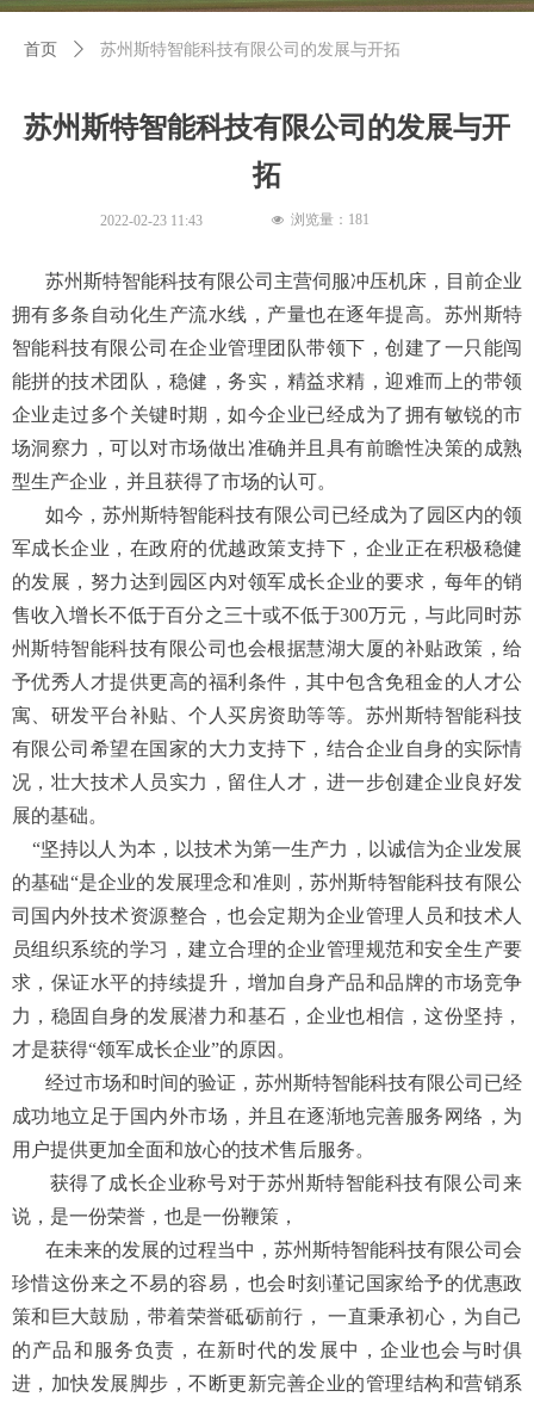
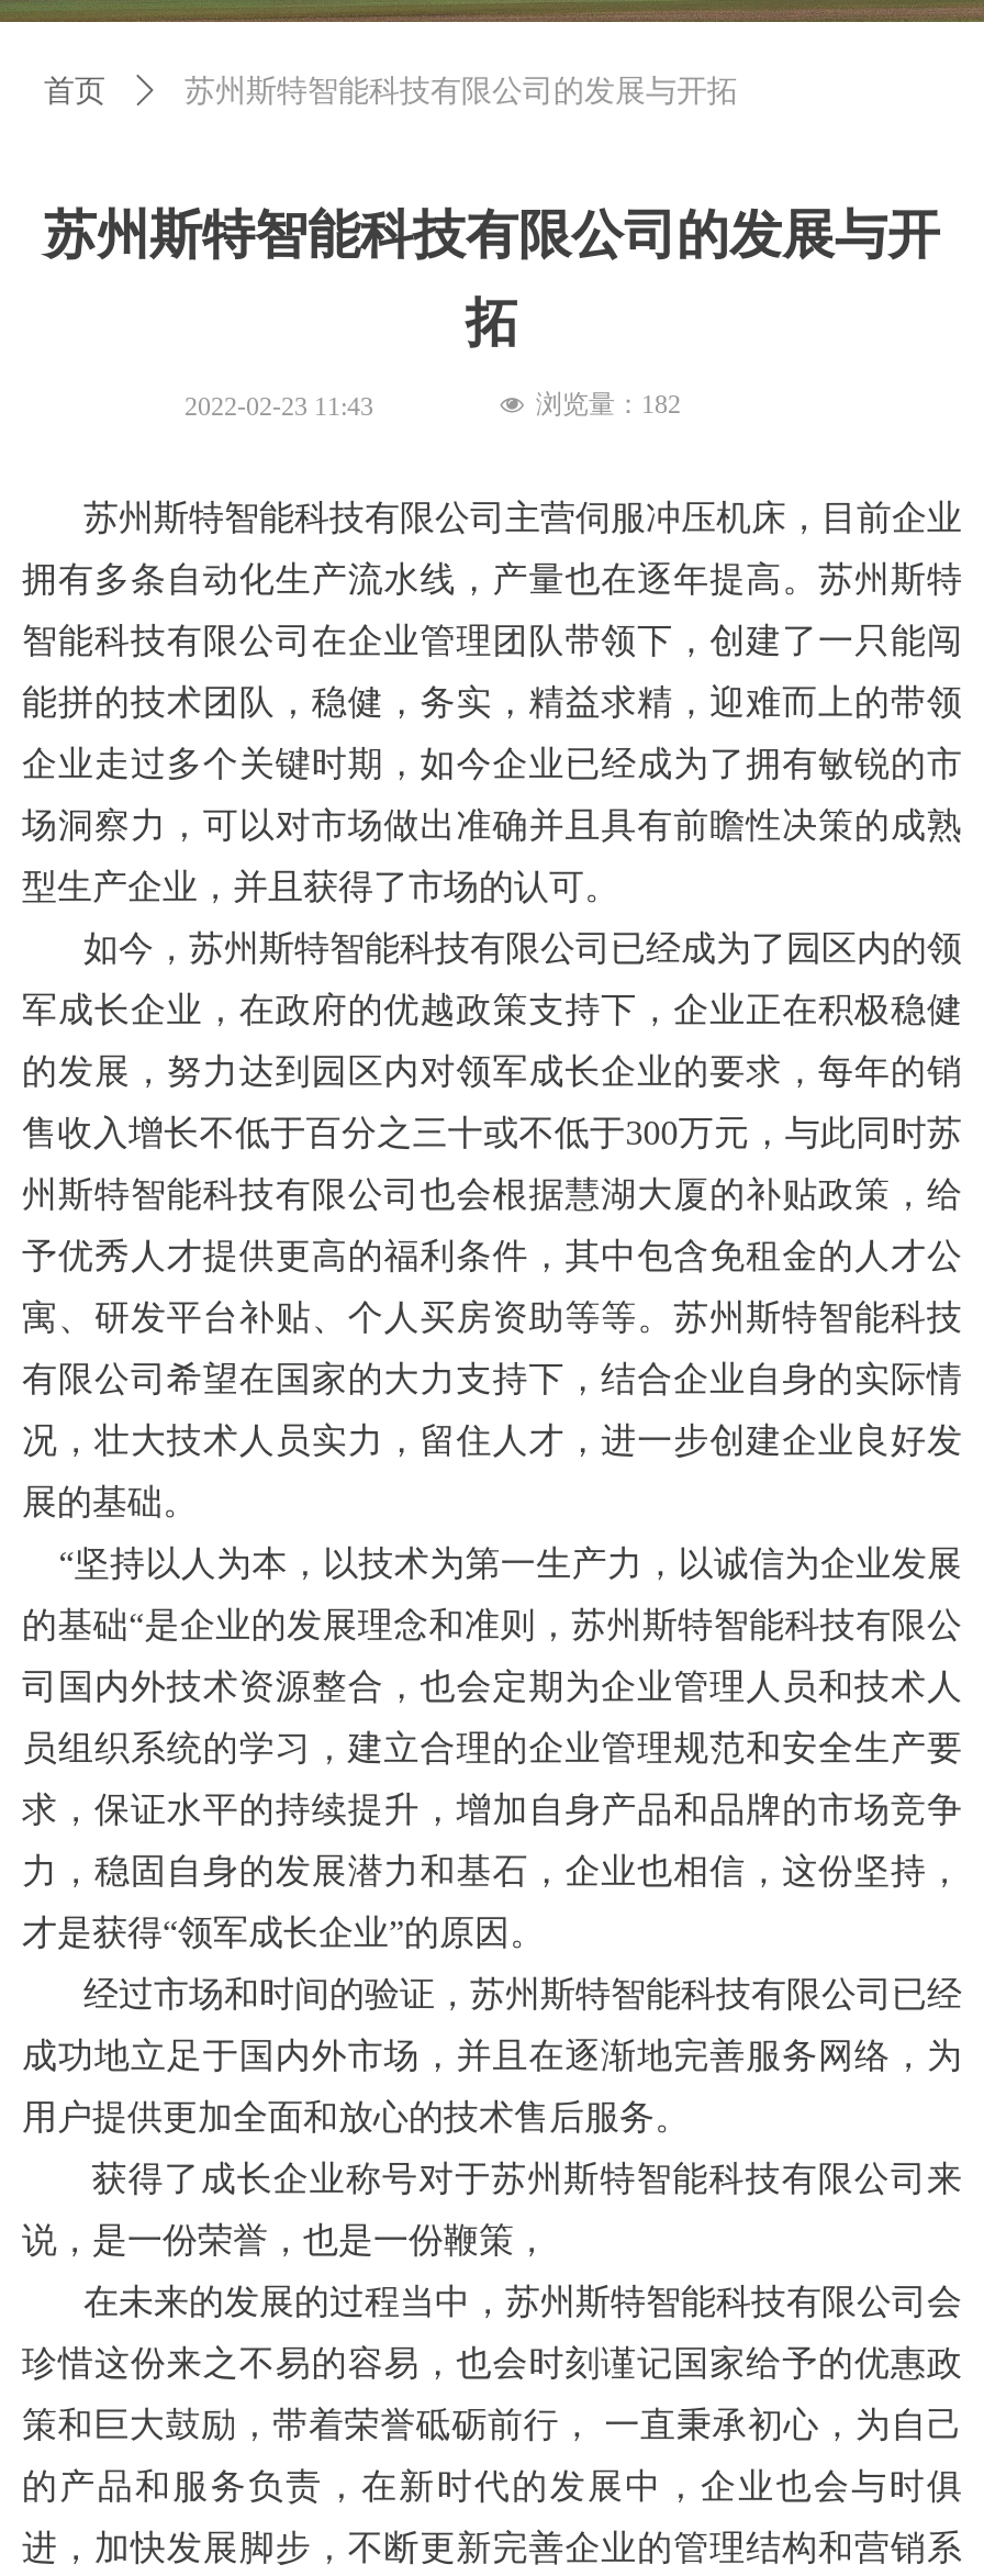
- 넶 浏览量：181
+ 넶 浏览量：182
